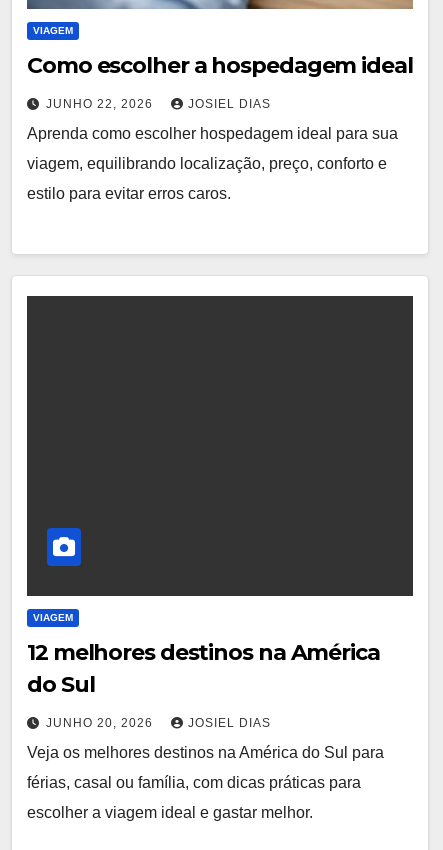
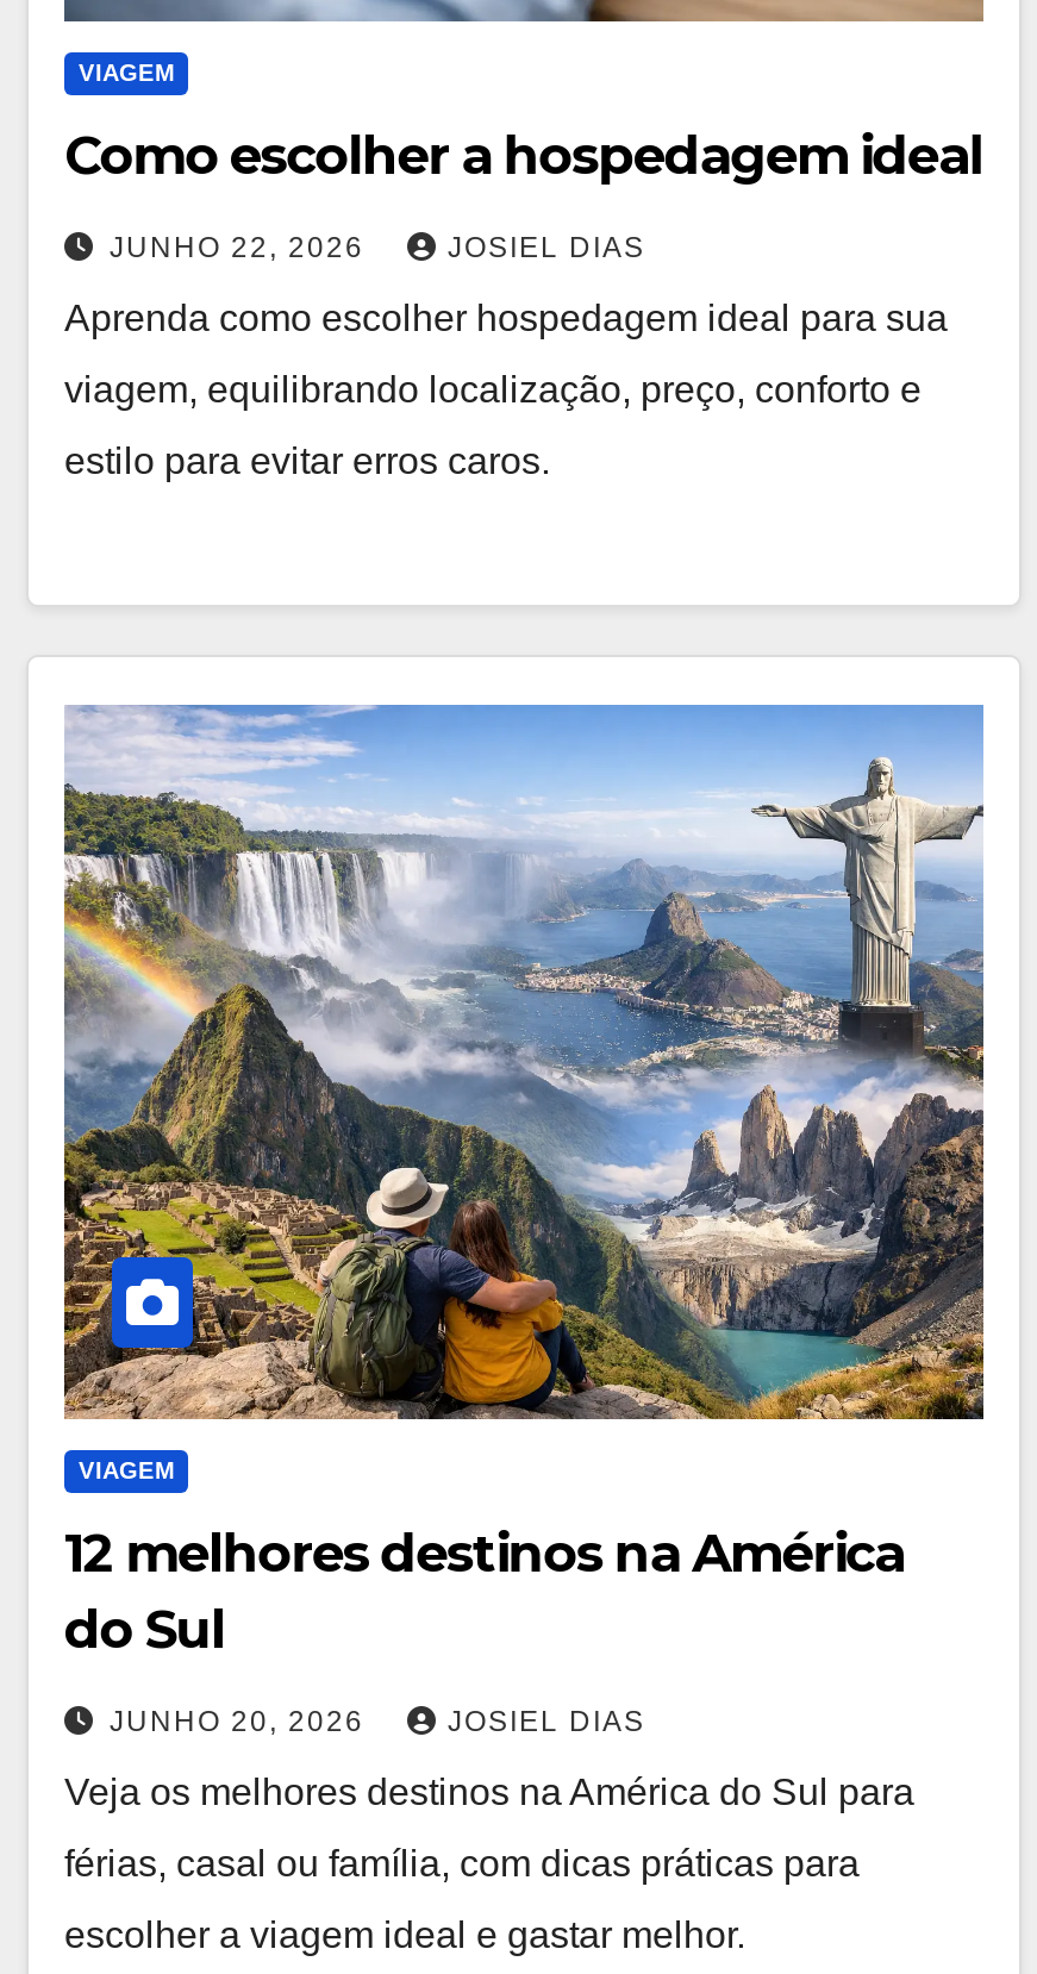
+ [image]
